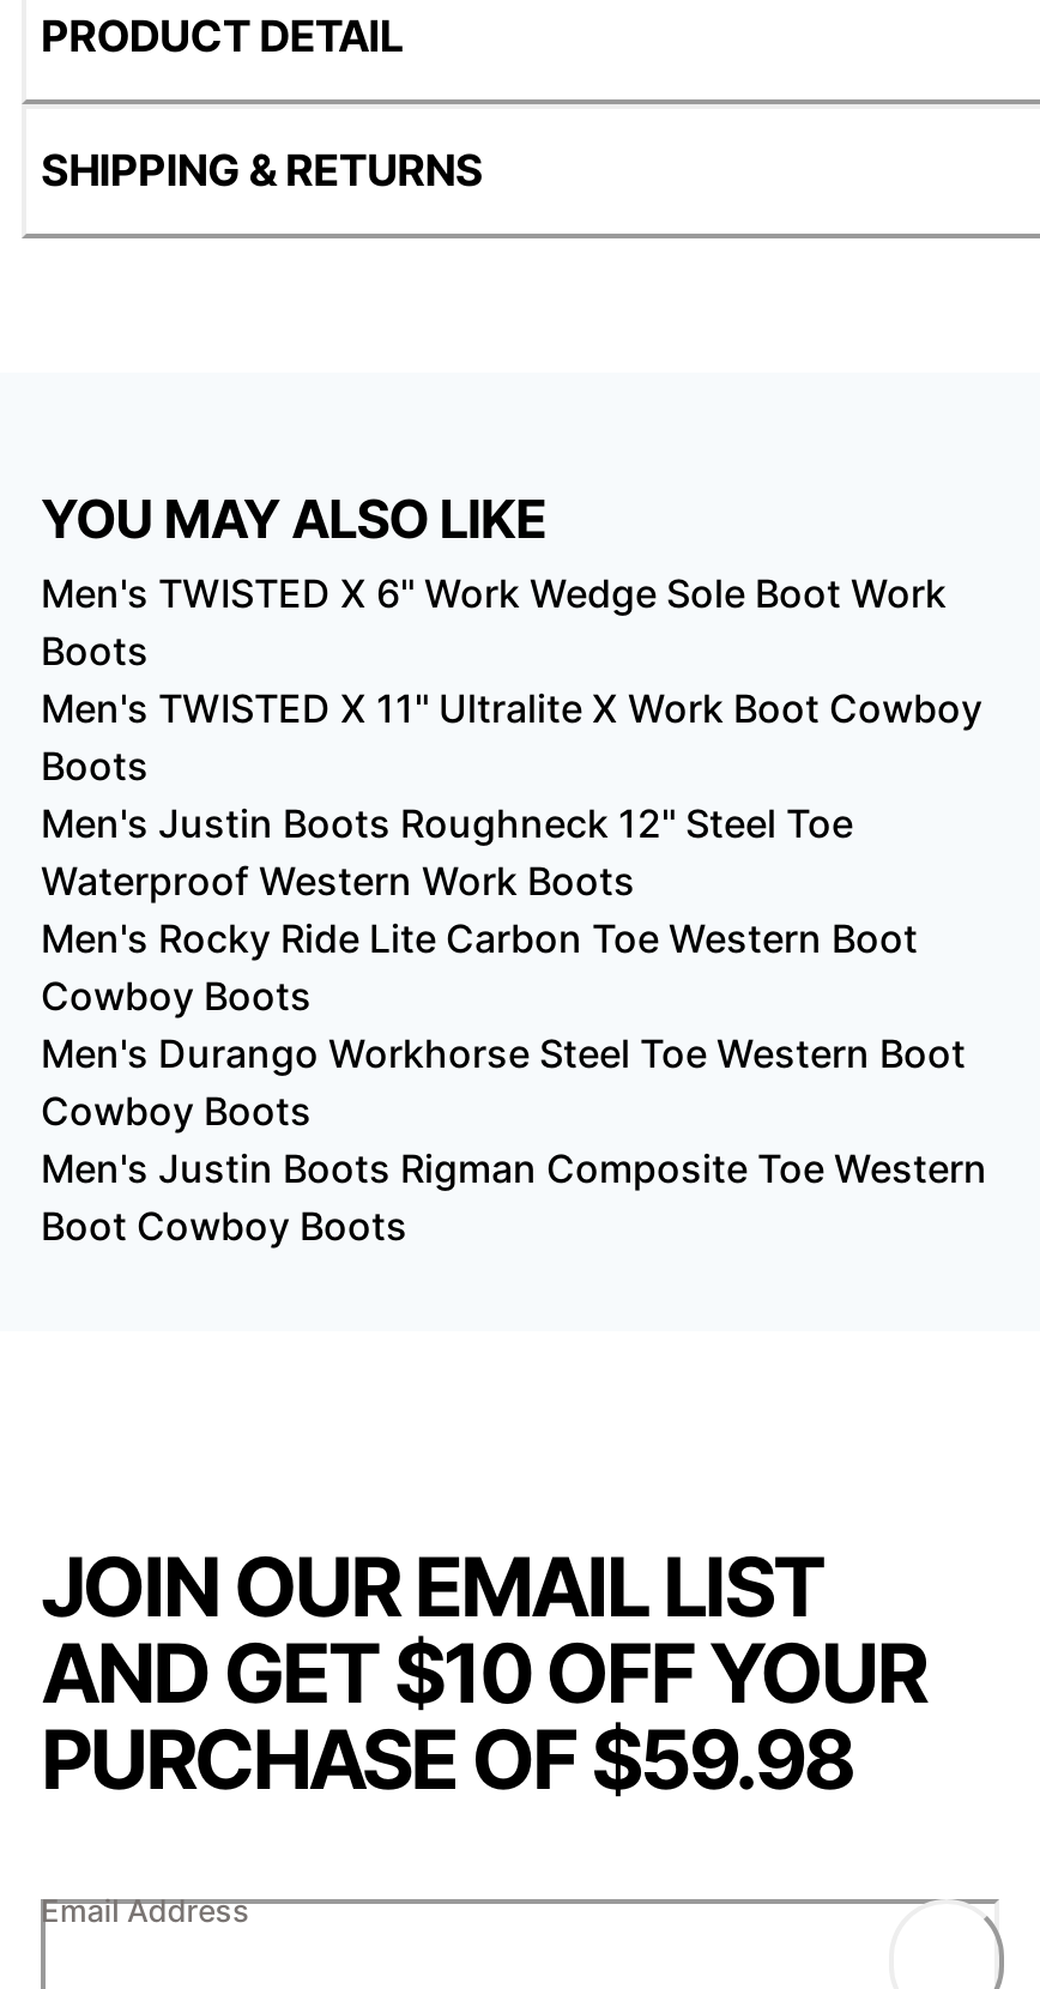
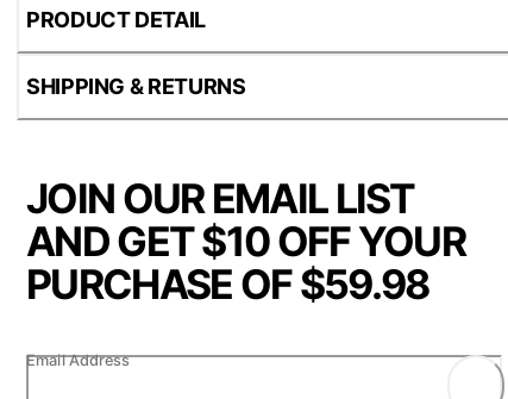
- YOU MAY ALSO LIKE
- Men's TWISTED X 6" Work Wedge Sole Boot Work
- Boots
- Men's TWISTED X 11" Ultralite X Work Boot Cowboy
- Boots
- Men's Justin Boots Roughneck 12" Steel Toe
- Waterproof Western Work Boots
- Men's Rocky Ride Lite Carbon Toe Western Boot
- Cowboy Boots
- Men's Durango Workhorse Steel Toe Western Boot
- Cowboy Boots
- Men's Justin Boots Rigman Composite Toe Western
- Boot Cowboy Boots
